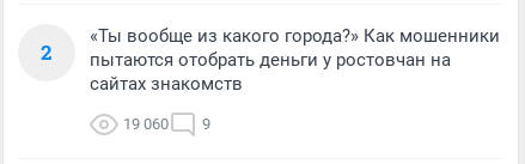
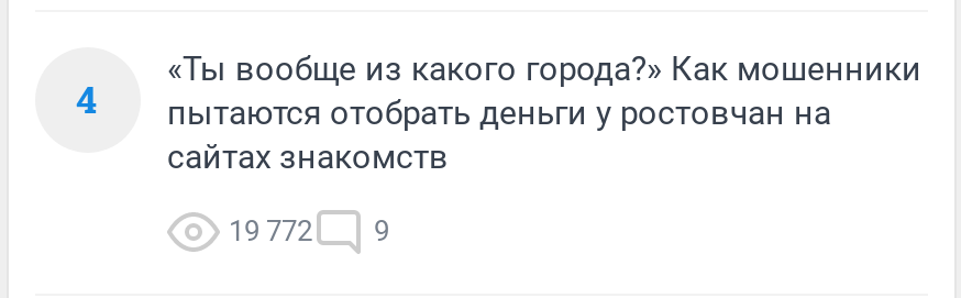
- 2 пытаются отобрать деньги у ростовчан на
+ 4 пытаются отобрать деньги у ростовчан на

- 19 060 9
+ 19 772 9
